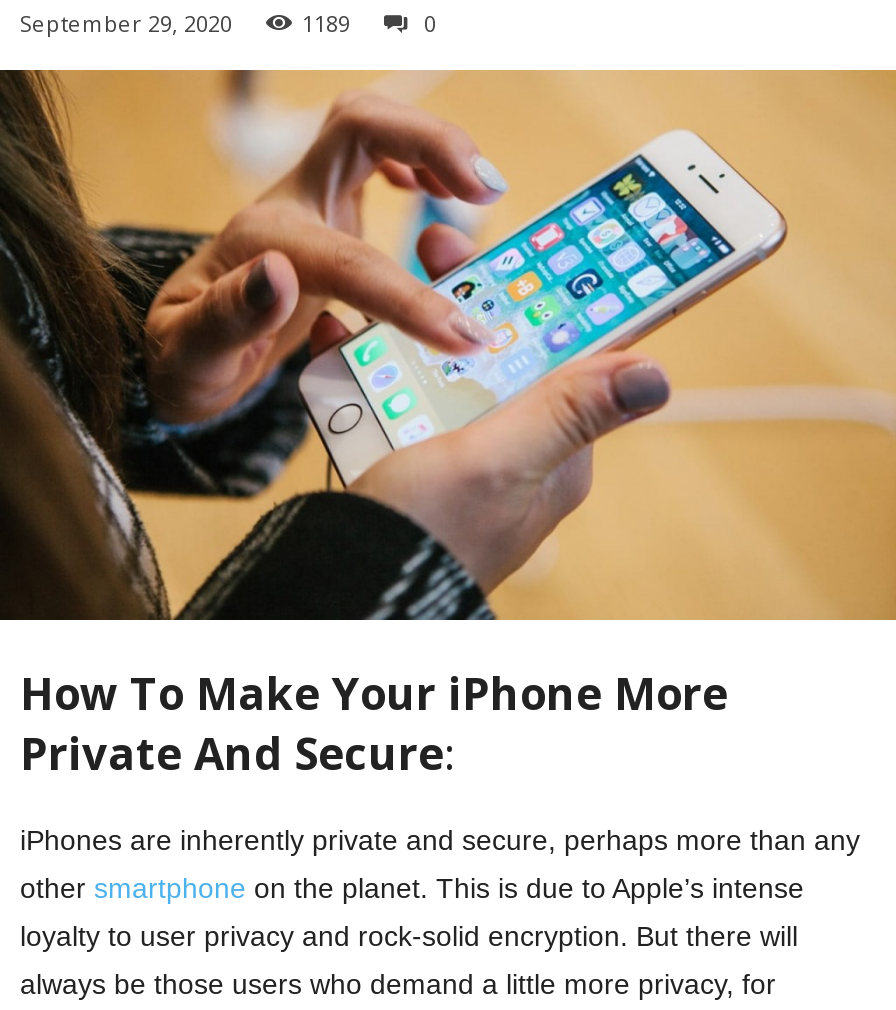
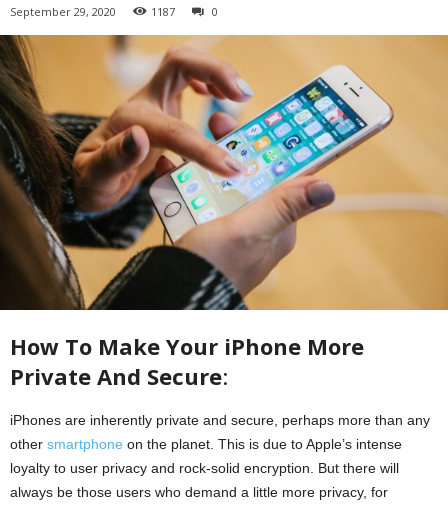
- 1189
+ 1187
